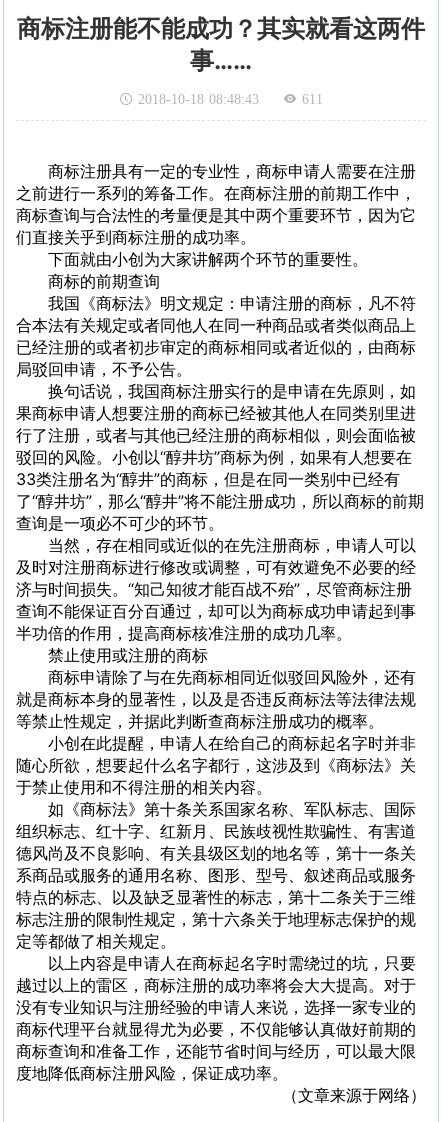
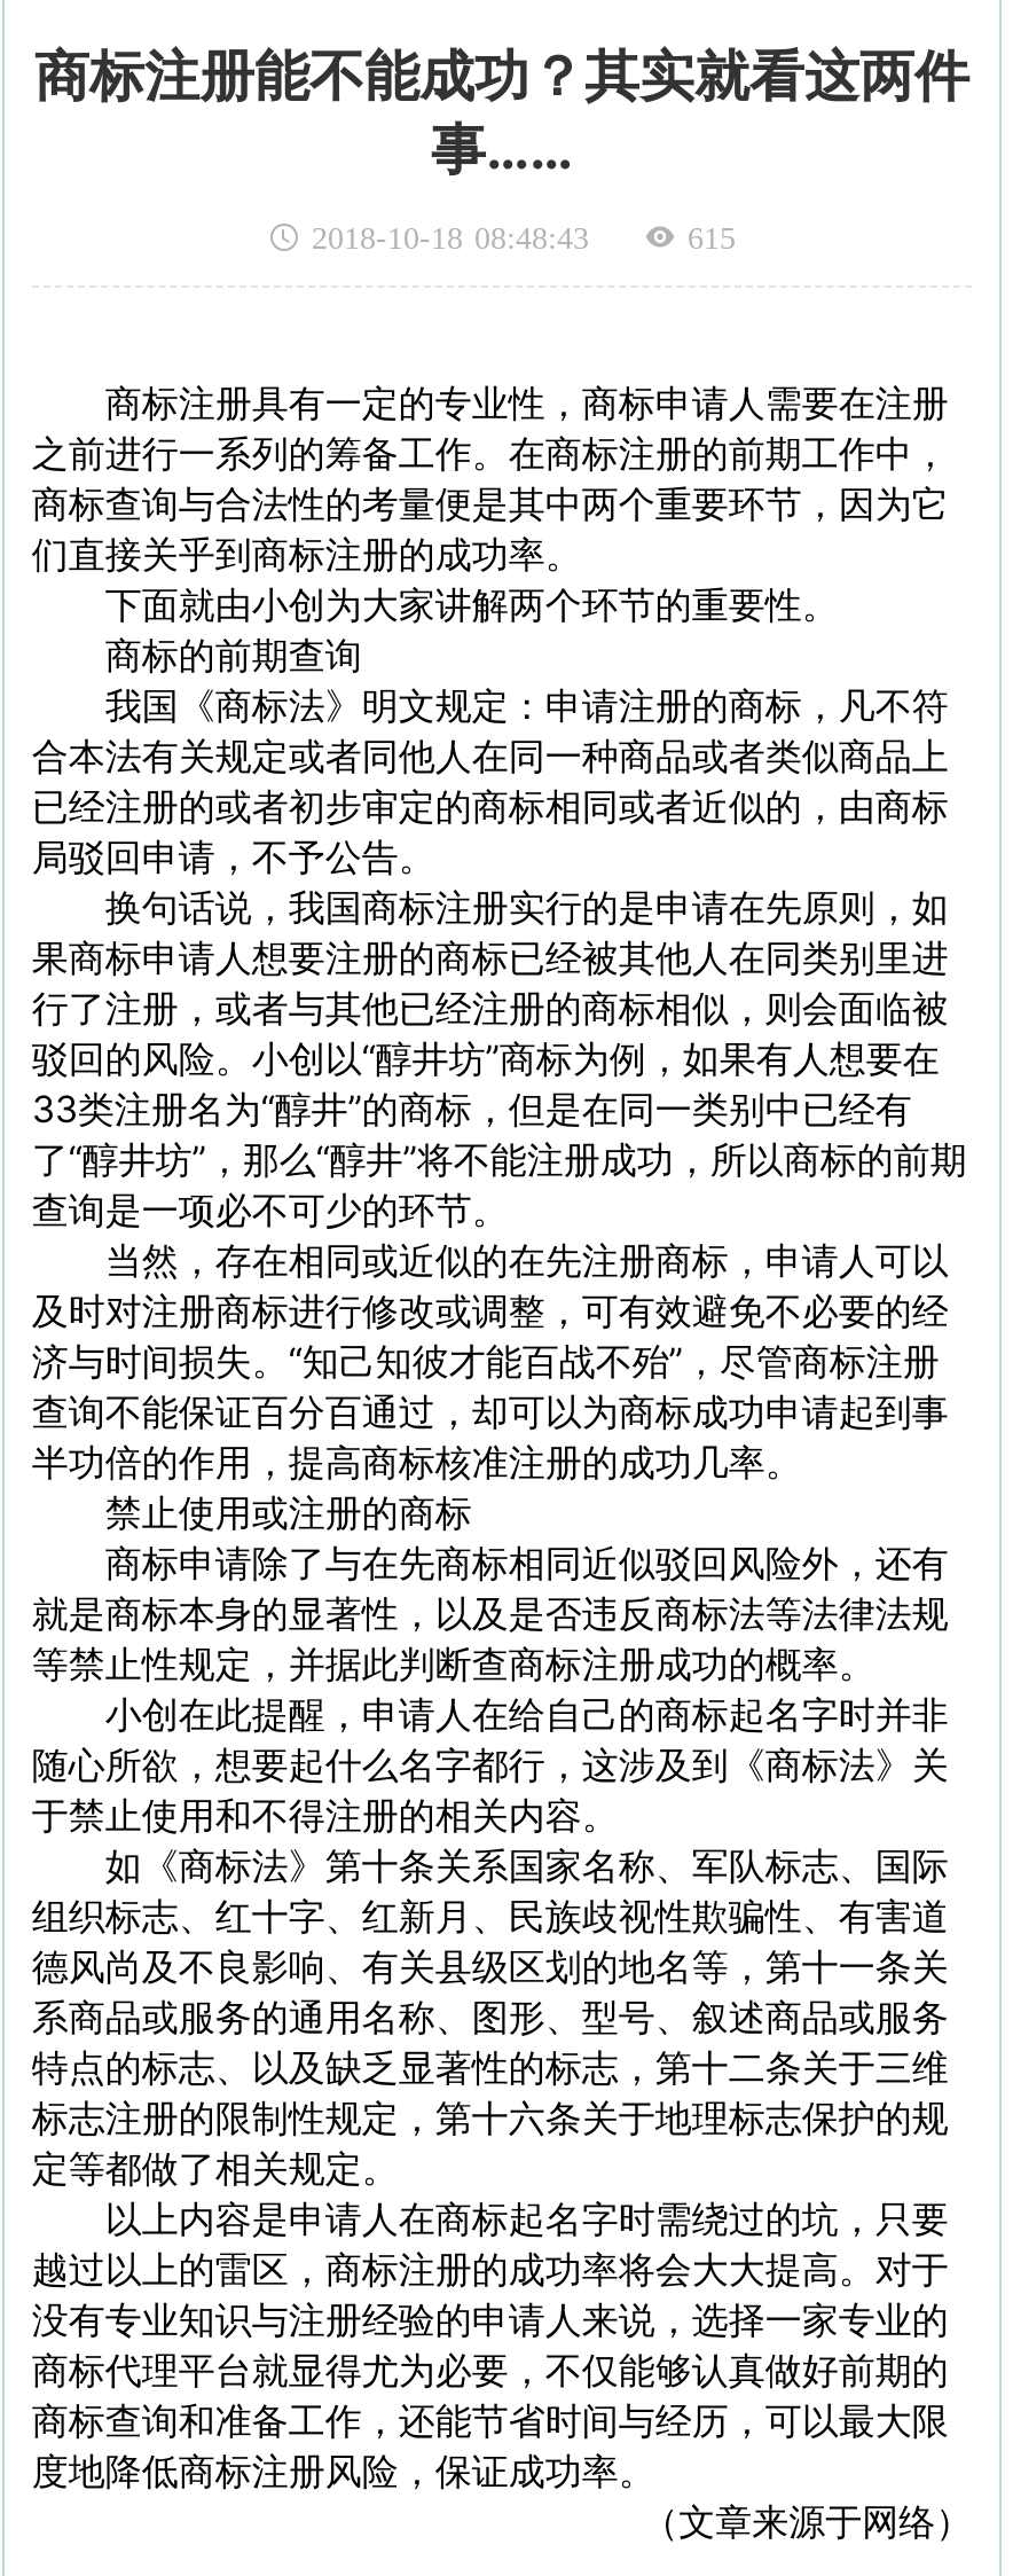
- 611
+ 615
